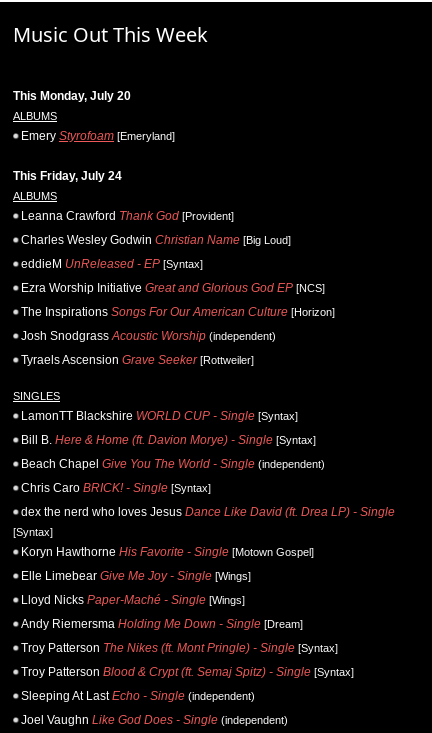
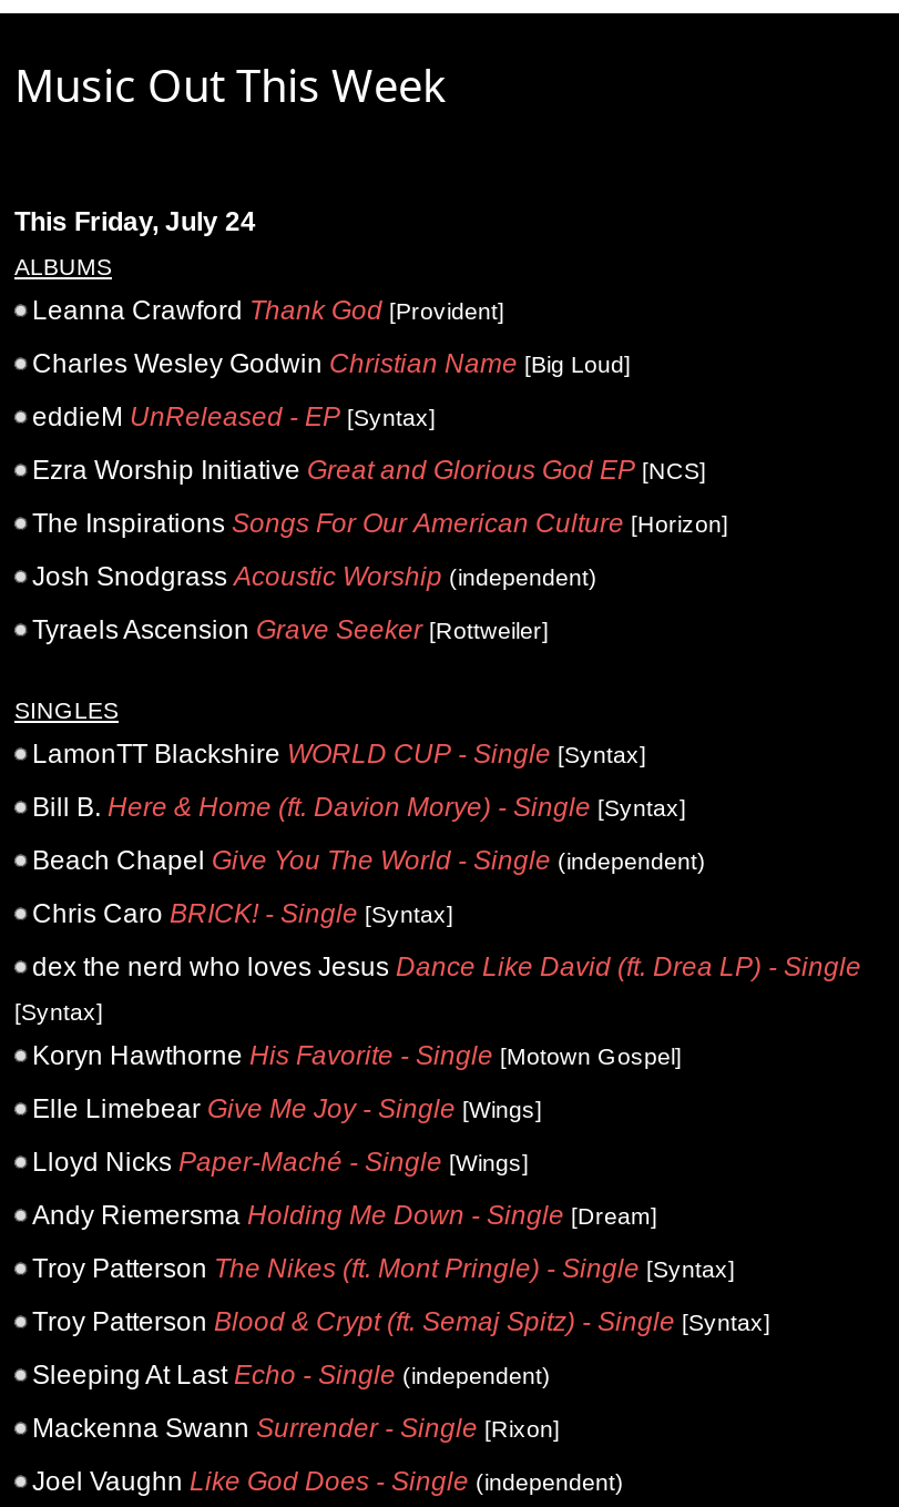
- This Monday, July 20
- ALBUMS
- Emery Styrofoam [Emeryland]

moved up: This Friday, July 24 | ALBUMS | Leanna Crawford Thank God [Provident] | ... | Troy Patterson Blood & Crypt (ft. Semaj Spitz) - Single [Syntax] | Sleeping At Last Echo - Single (independent)

+ Mackenna Swann Surrender - Single [Rixon]
